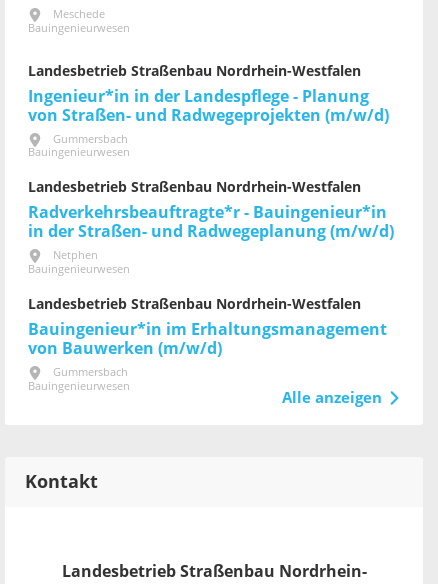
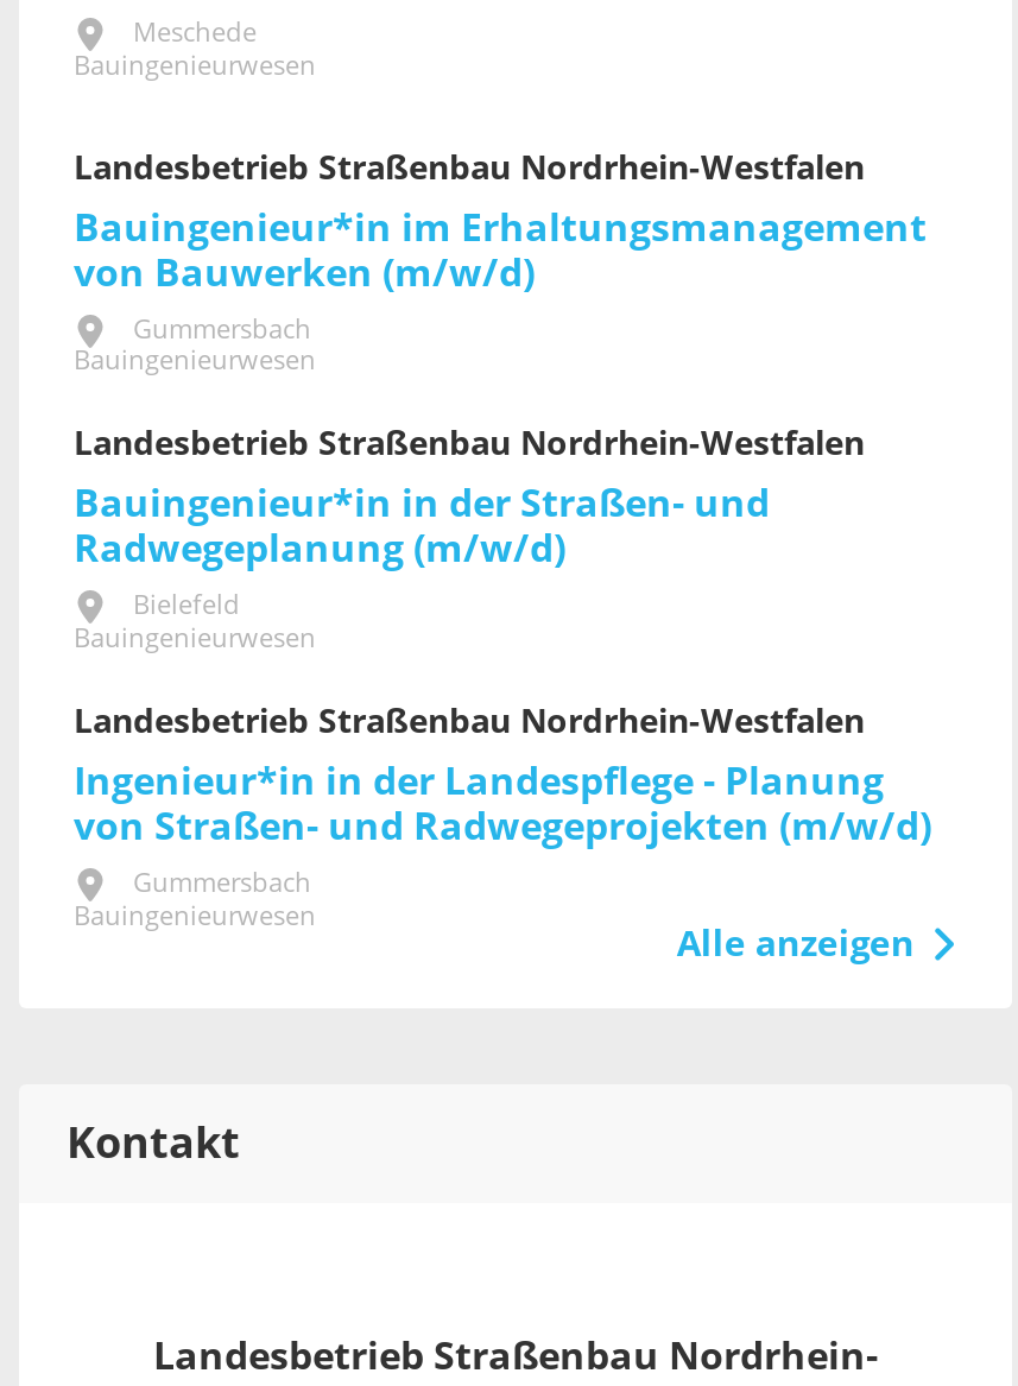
moved down: Ingenieur*in in der Landespflege - Planung | von Straßen- und Radwegeprojekten (m/w/d)

- Radverkehrsbeauftragte*r - Bauingenieur*in
- in der Straßen- und Radwegeplanung (m/w/d)
- Netphen
+ Bauingenieur*in in der Straßen- und
+ Radwegeplanung (m/w/d)
+ Bielefeld

moved up: Bauingenieur*in im Erhaltungsmanagement | von Bauwerken (m/w/d)
